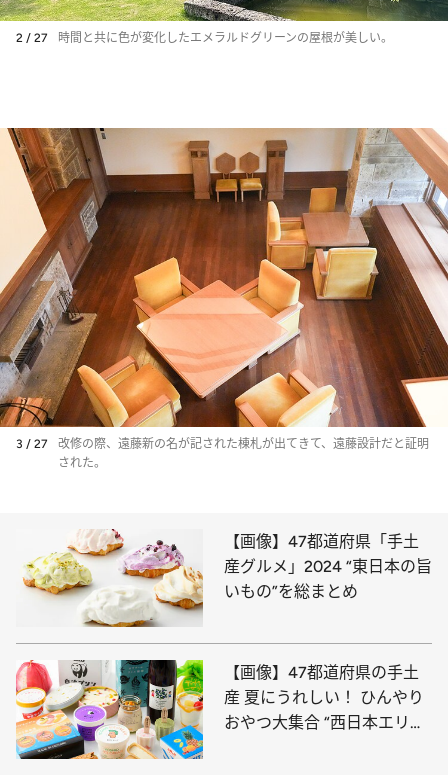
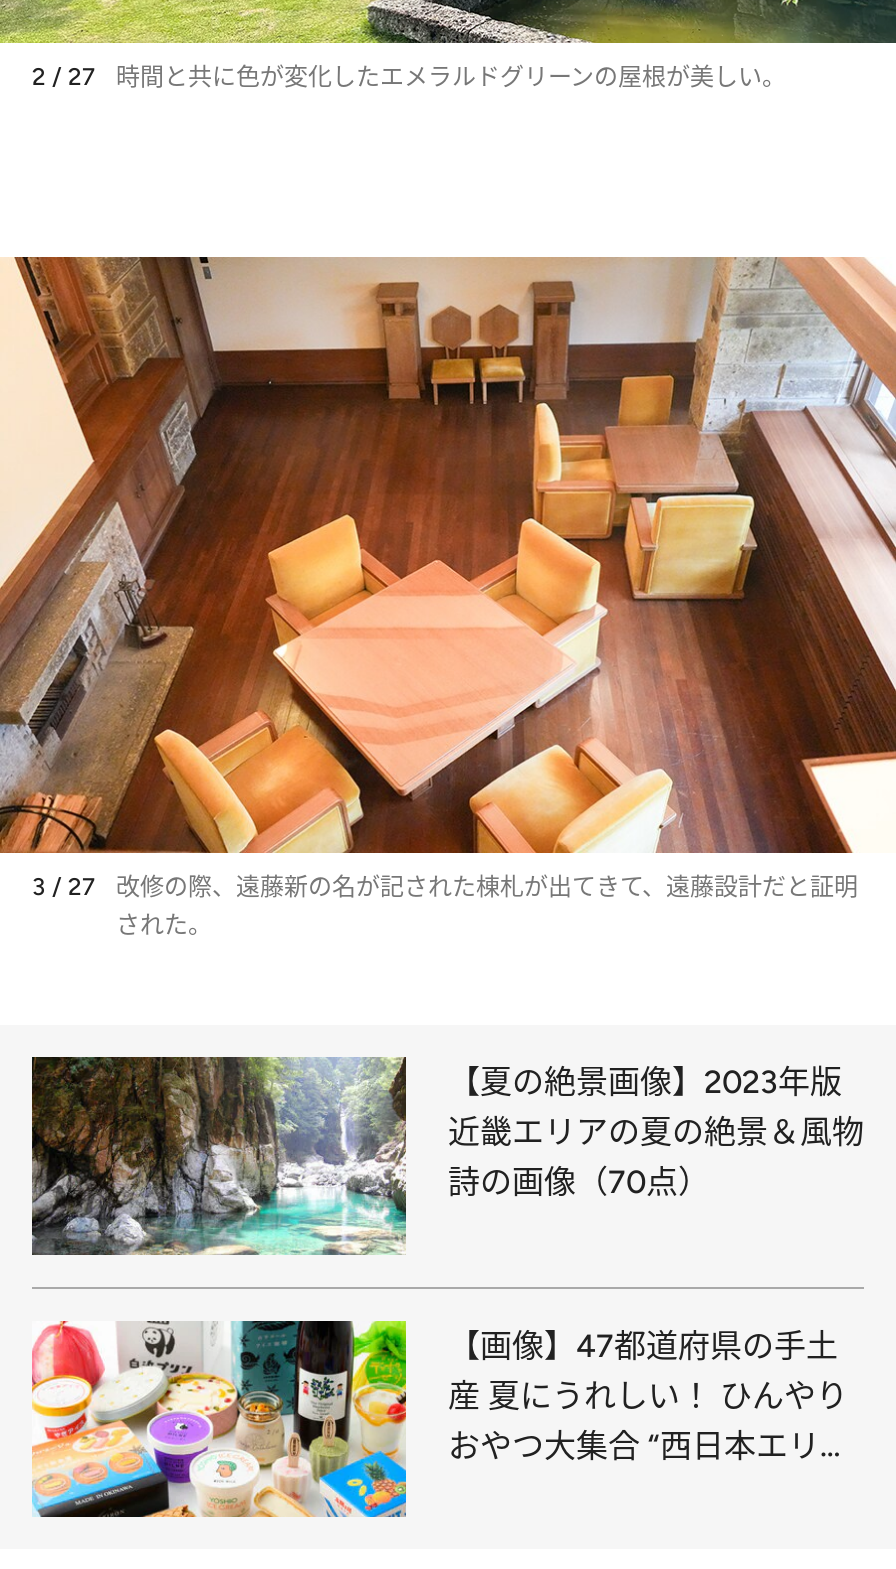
- [image]
- 【画像】47都道府県「手土
- 産グルメ」2024 “東日本の旨
- いもの”を総まとめ
+ [image]
+ 【夏の絶景画像】2023年版
+ 近畿エリアの夏の絶景＆風物
+ 詩の画像（70点）
